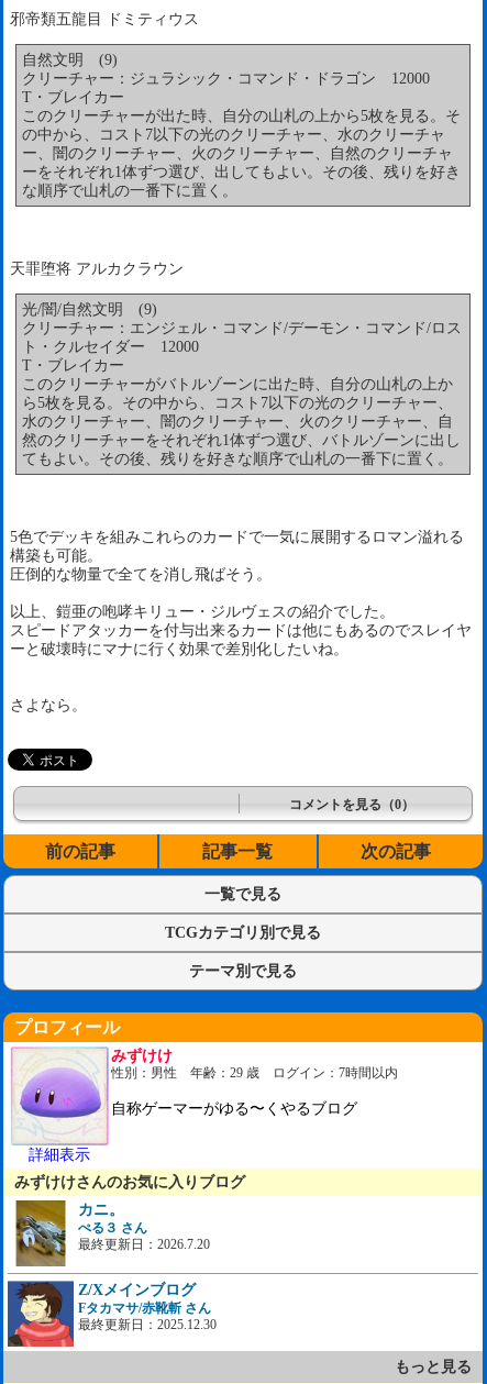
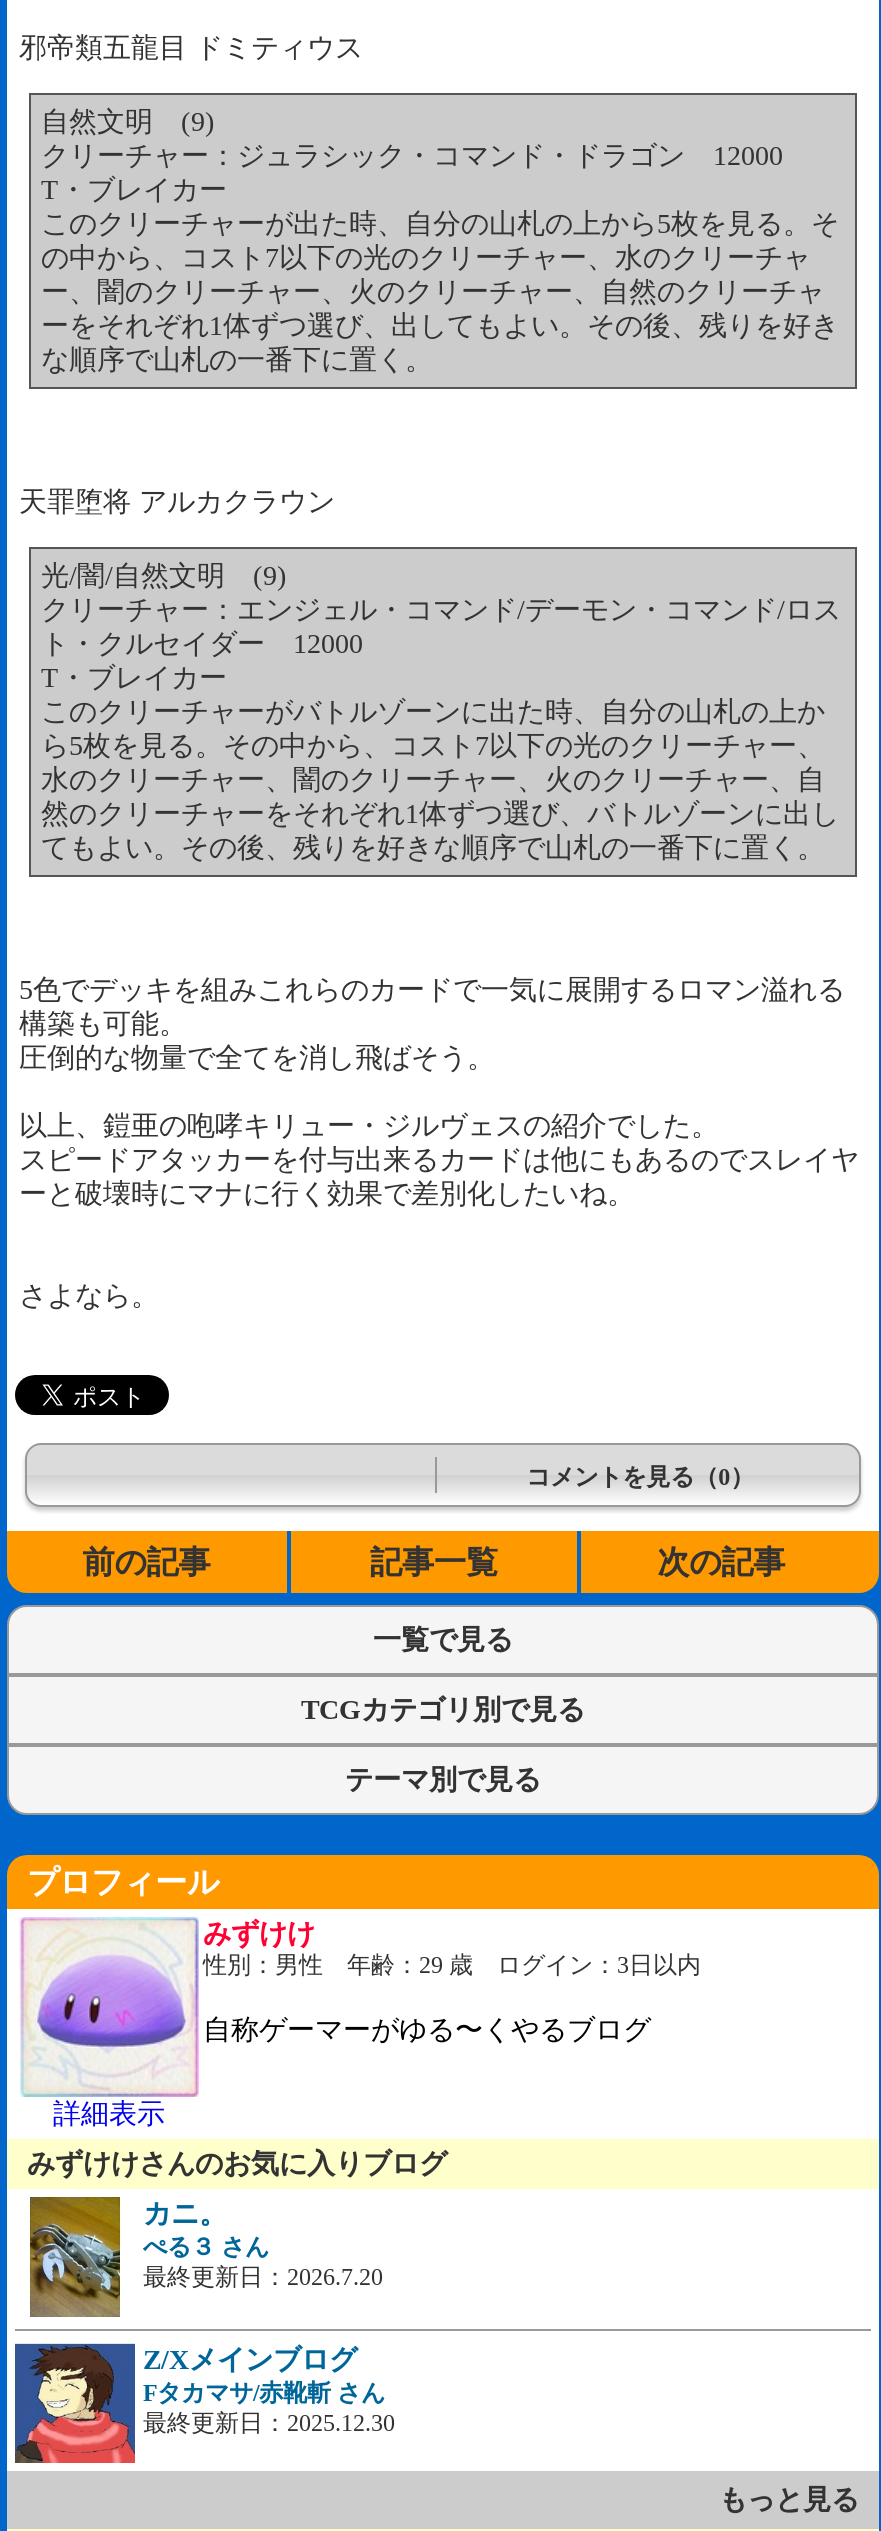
- 性別：男性 年齢：29 歳 ログイン：7時間以内
+ 性別：男性 年齢：29 歳 ログイン：3日以内
